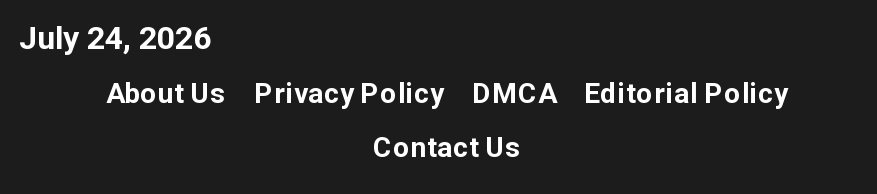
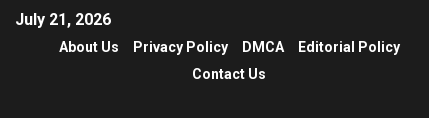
- July 24, 2026
+ July 21, 2026
